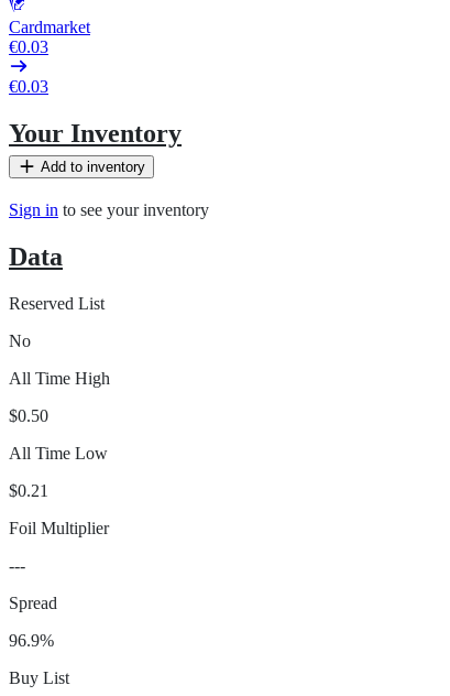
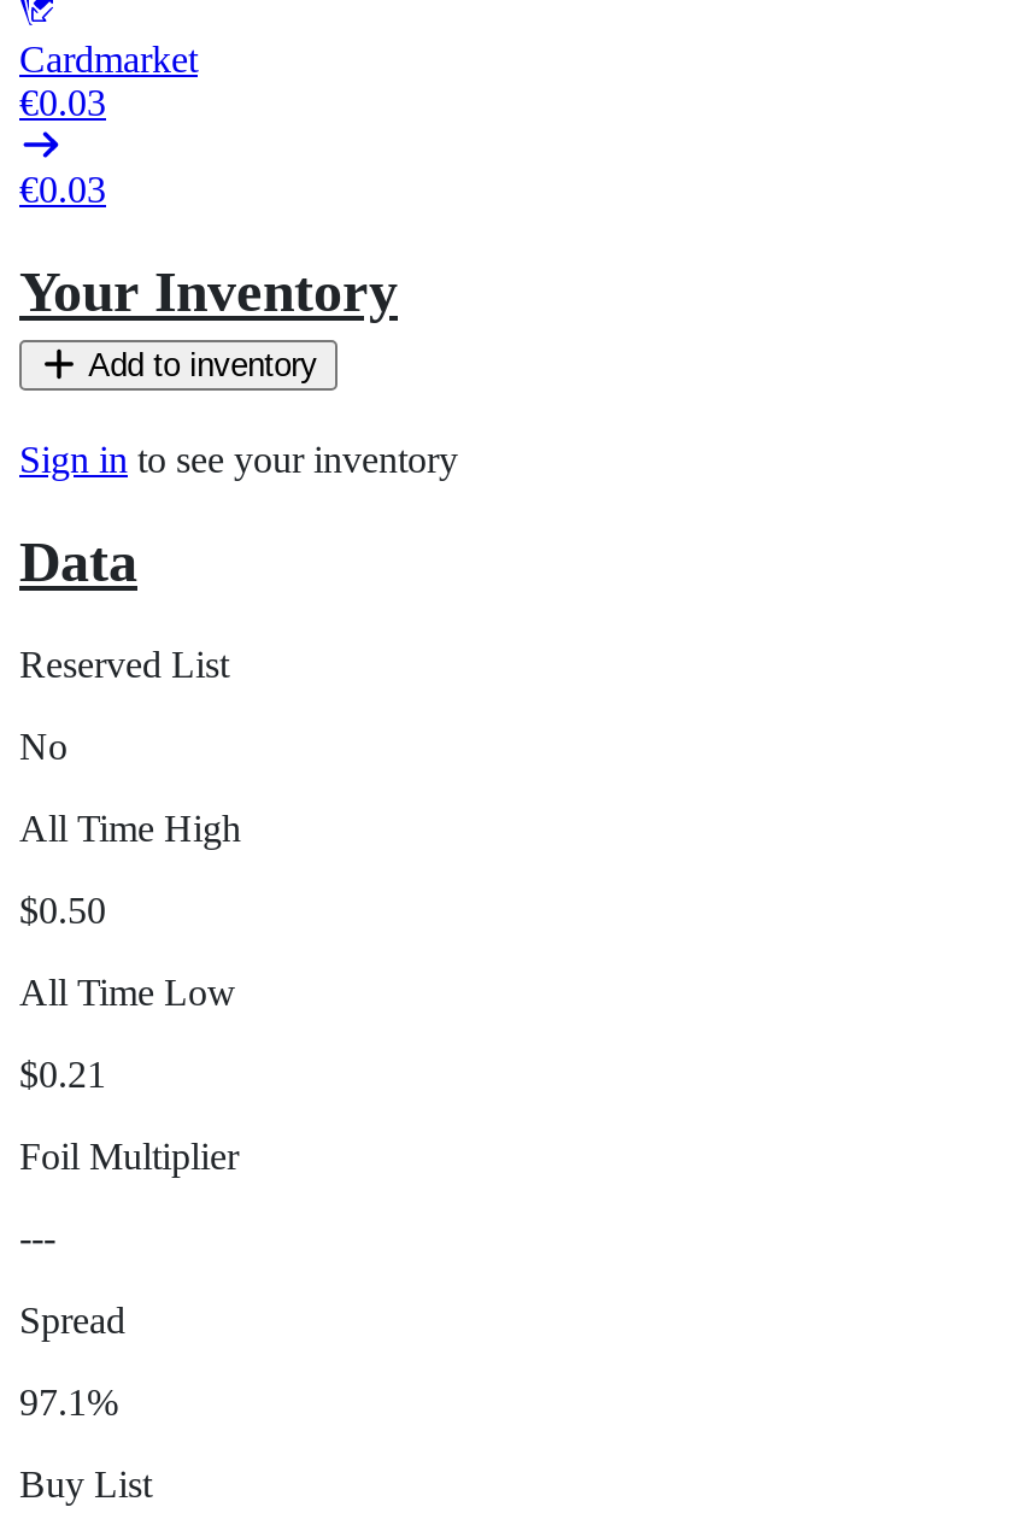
- 96.9%
+ 97.1%
